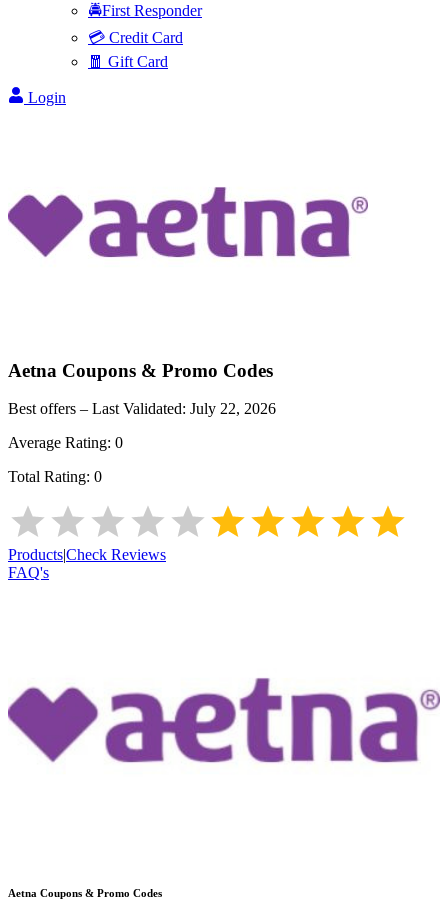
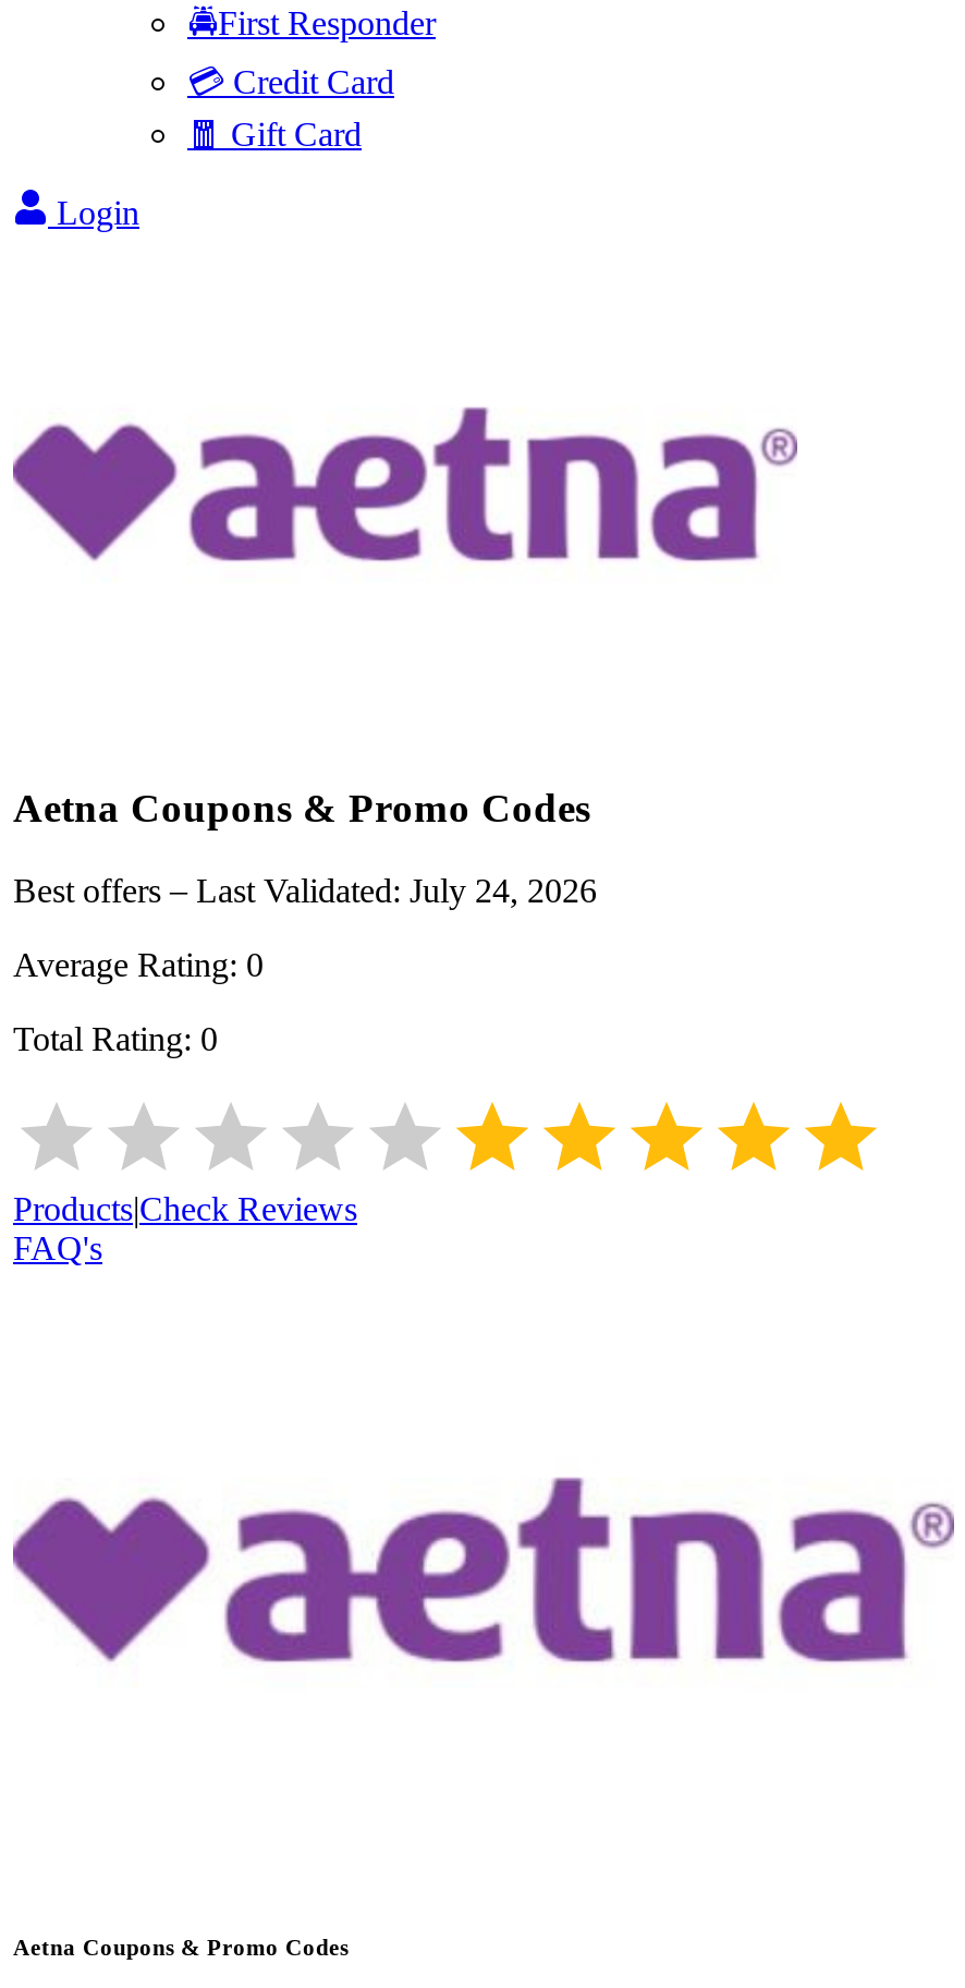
- Best offers – Last Validated: July 22, 2026
+ Best offers – Last Validated: July 24, 2026
